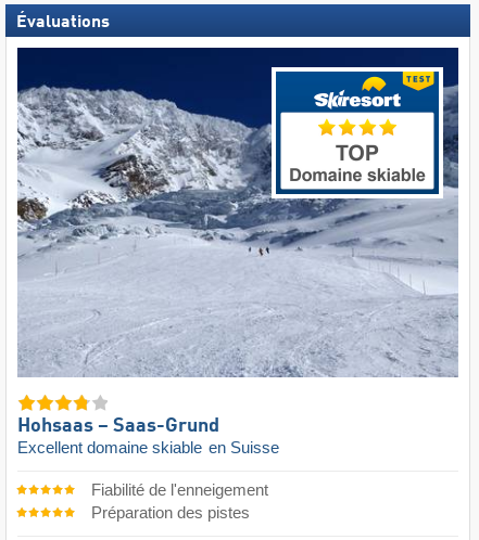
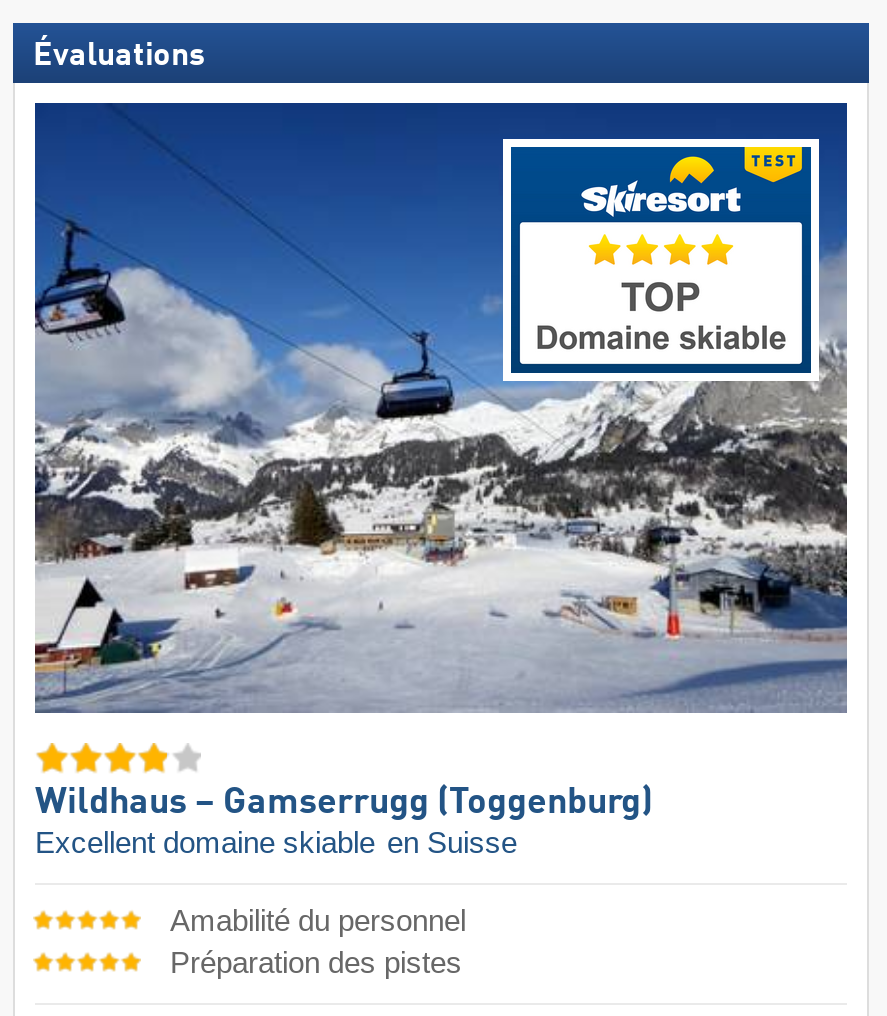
- [image]
- Hohsaas – Saas-Grund
+ [image]
+ Wildhaus – Gamserrugg (Toggenburg)

- Fiabilité de l'enneigement
+ Amabilité du personnel
